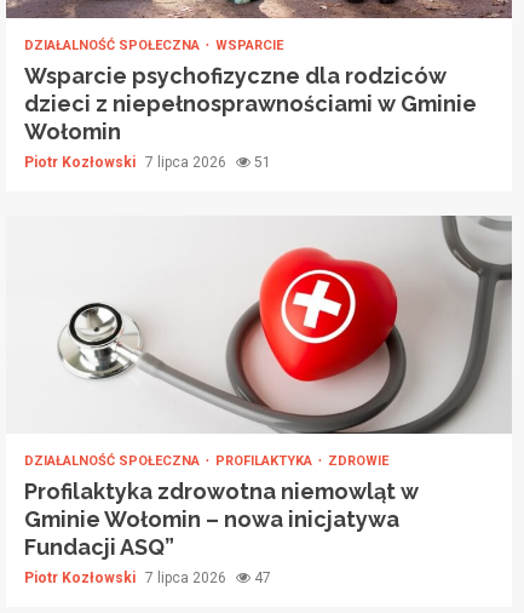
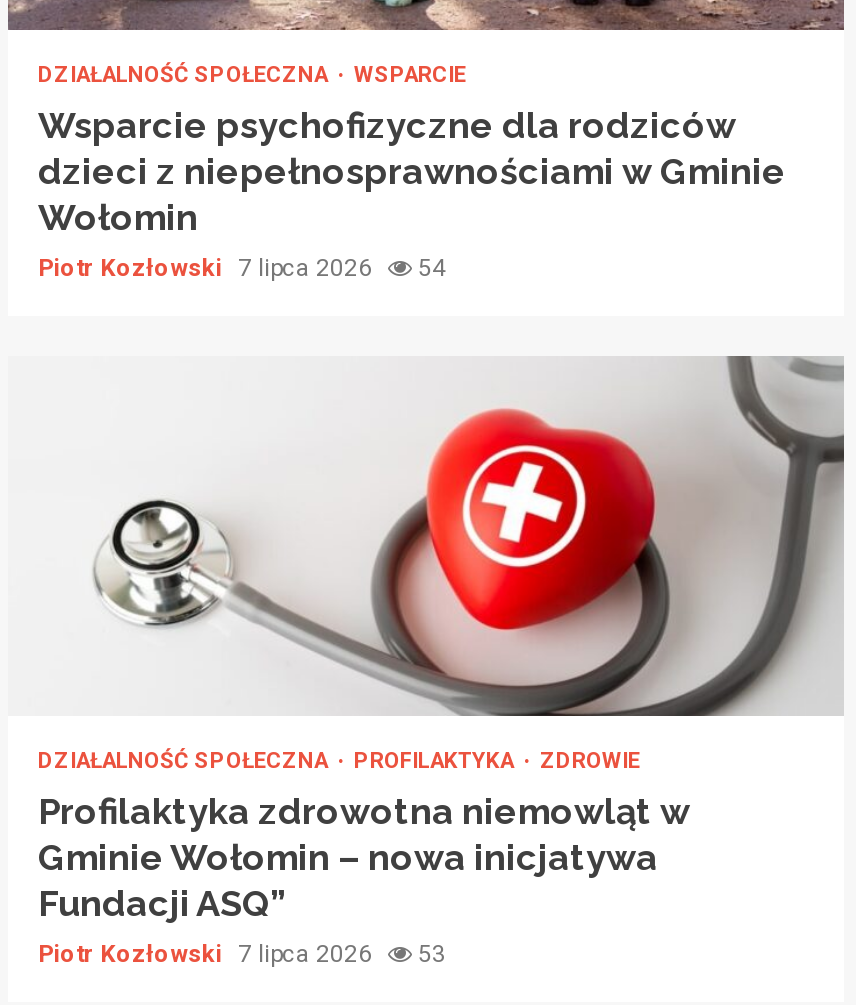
- Piotr Kozłowski 7 lipca 2026 51
+ Piotr Kozłowski 7 lipca 2026 54

- Piotr Kozłowski 7 lipca 2026 47
+ Piotr Kozłowski 7 lipca 2026 53
